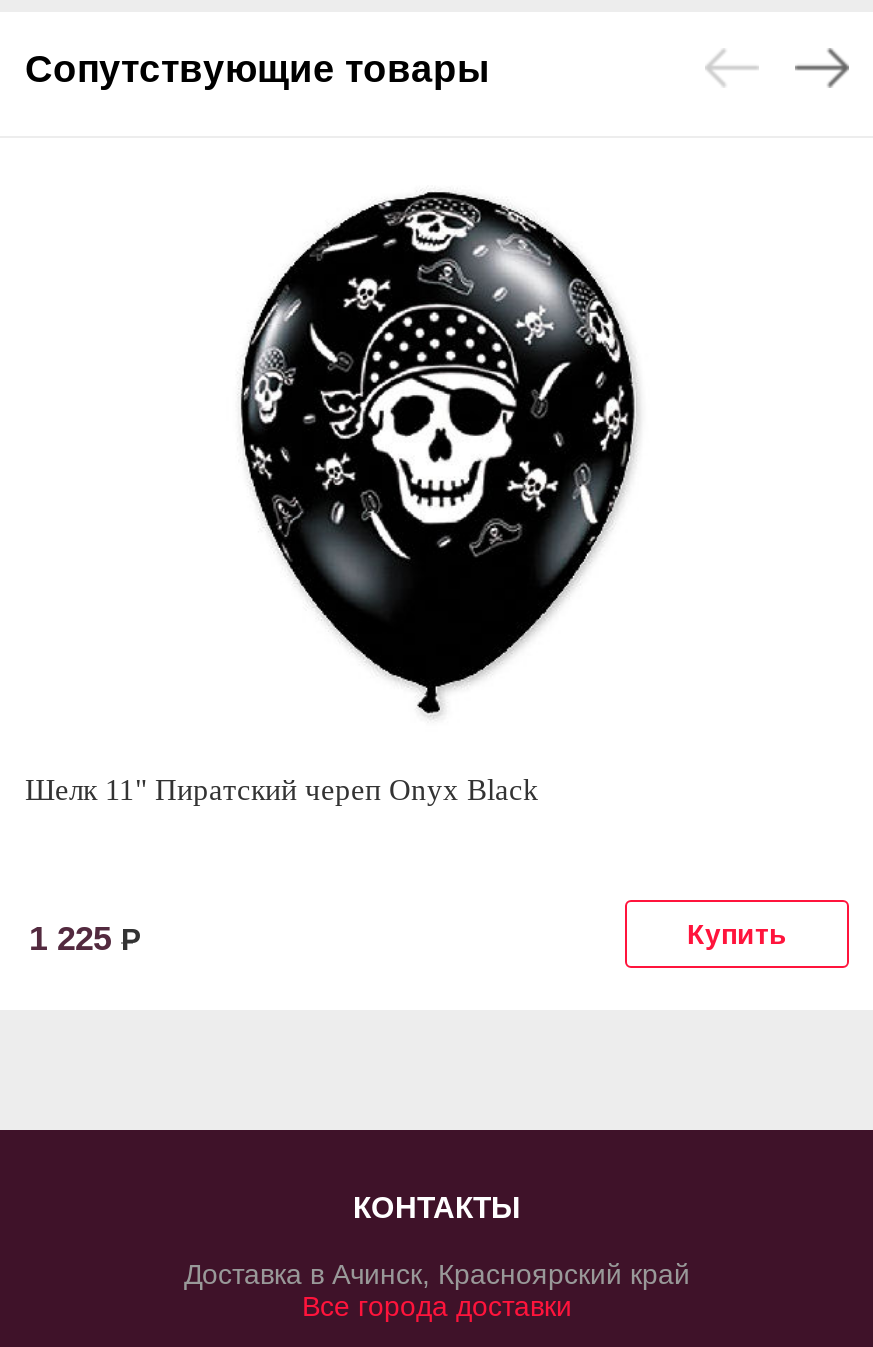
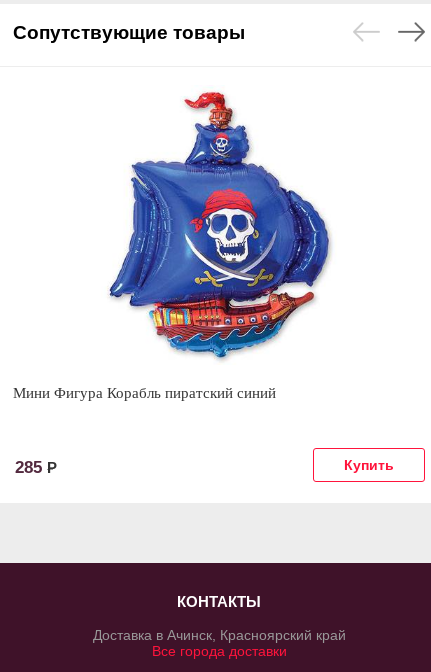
- [image]
- Шелк 11" Пиратский череп Onух Black
+ [image]
+ Мини Фигура Корабль пиратский синий

- 1 225 Р
+ 285 Р
